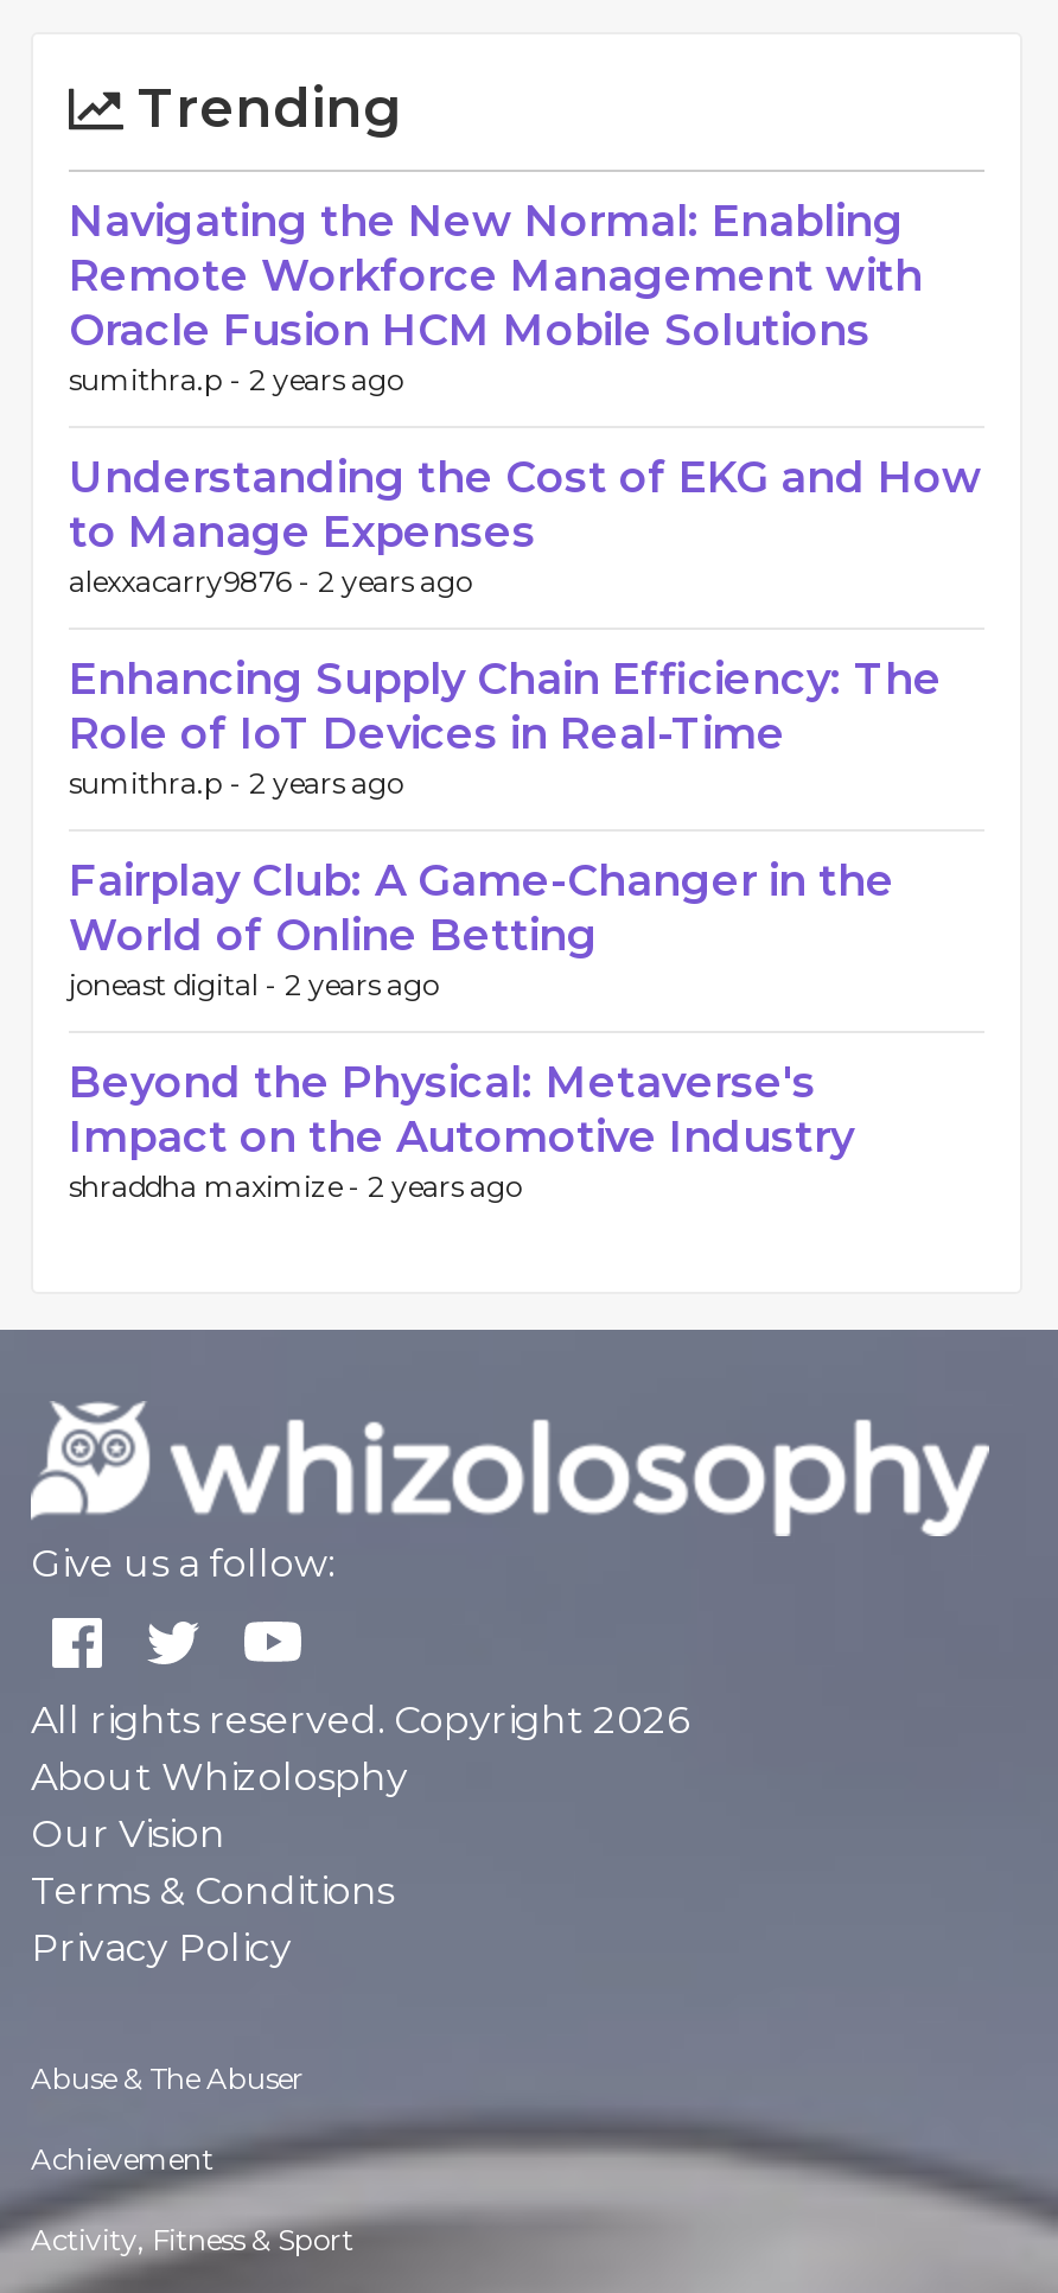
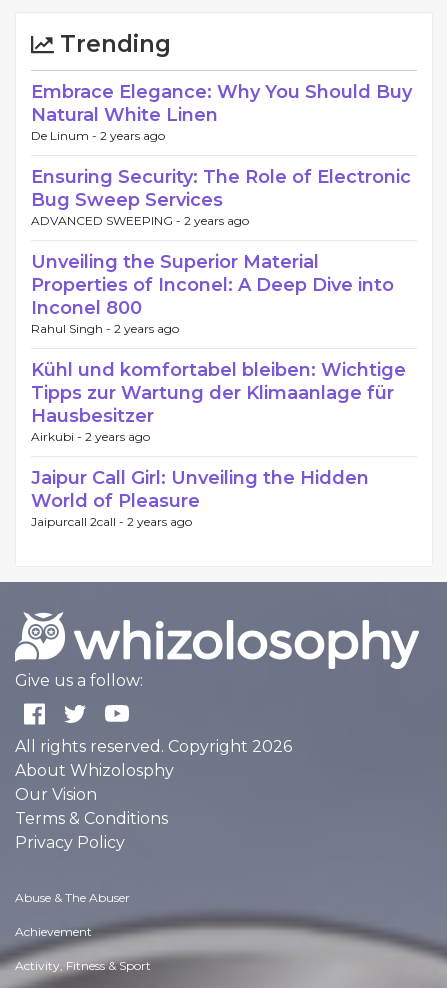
- Navigating the New Normal: Enabling
- Remote Workforce Management with
- Oracle Fusion HCM Mobile Solutions
- sumithra.p - 2 years ago
+ Embrace Elegance: Why You Should Buy
+ Natural White Linen
+ De Linum - 2 years ago

- Understanding the Cost of EKG and How
- to Manage Expenses
- alexxacarry9876 - 2 years ago
+ Ensuring Security: The Role of Electronic
+ Bug Sweep Services
+ ADVANCED SWEEPING - 2 years ago

- Enhancing Supply Chain Efficiency: The
- Role of IoT Devices in Real-Time
- sumithra.p - 2 years ago
+ Unveiling the Superior Material
+ Properties of Inconel: A Deep Dive into
+ Inconel 800
+ Rahul Singh - 2 years ago

- Fairplay Club: A Game-Changer in the
- World of Online Betting
- joneast digital - 2 years ago
+ Kühl und komfortabel bleiben: Wichtige
+ Tipps zur Wartung der Klimaanlage für
+ Hausbesitzer
+ Airkubi - 2 years ago

- Beyond the Physical: Metaverse's
- Impact on the Automotive Industry
- shraddha maximize - 2 years ago
+ Jaipur Call Girl: Unveiling the Hidden
+ World of Pleasure
+ Jaipurcall 2call - 2 years ago
